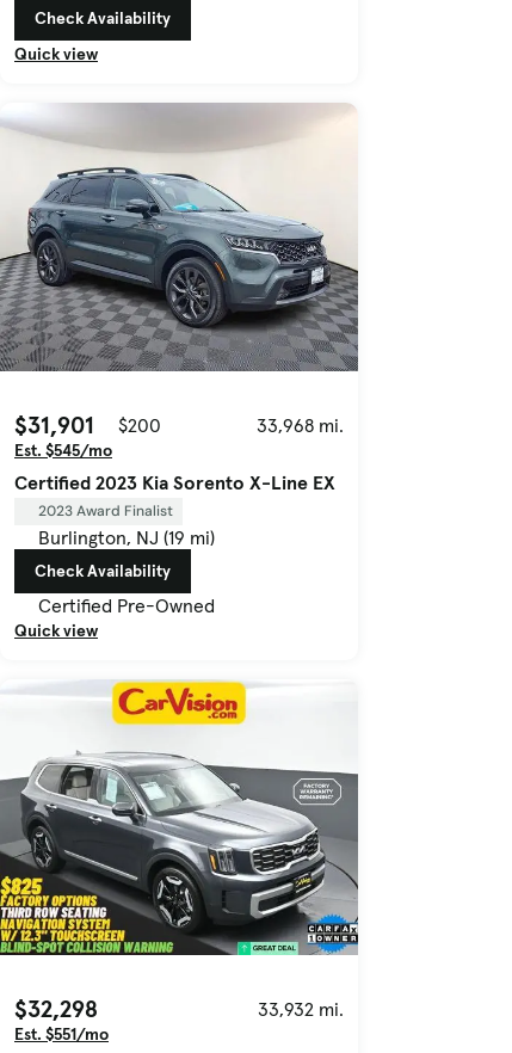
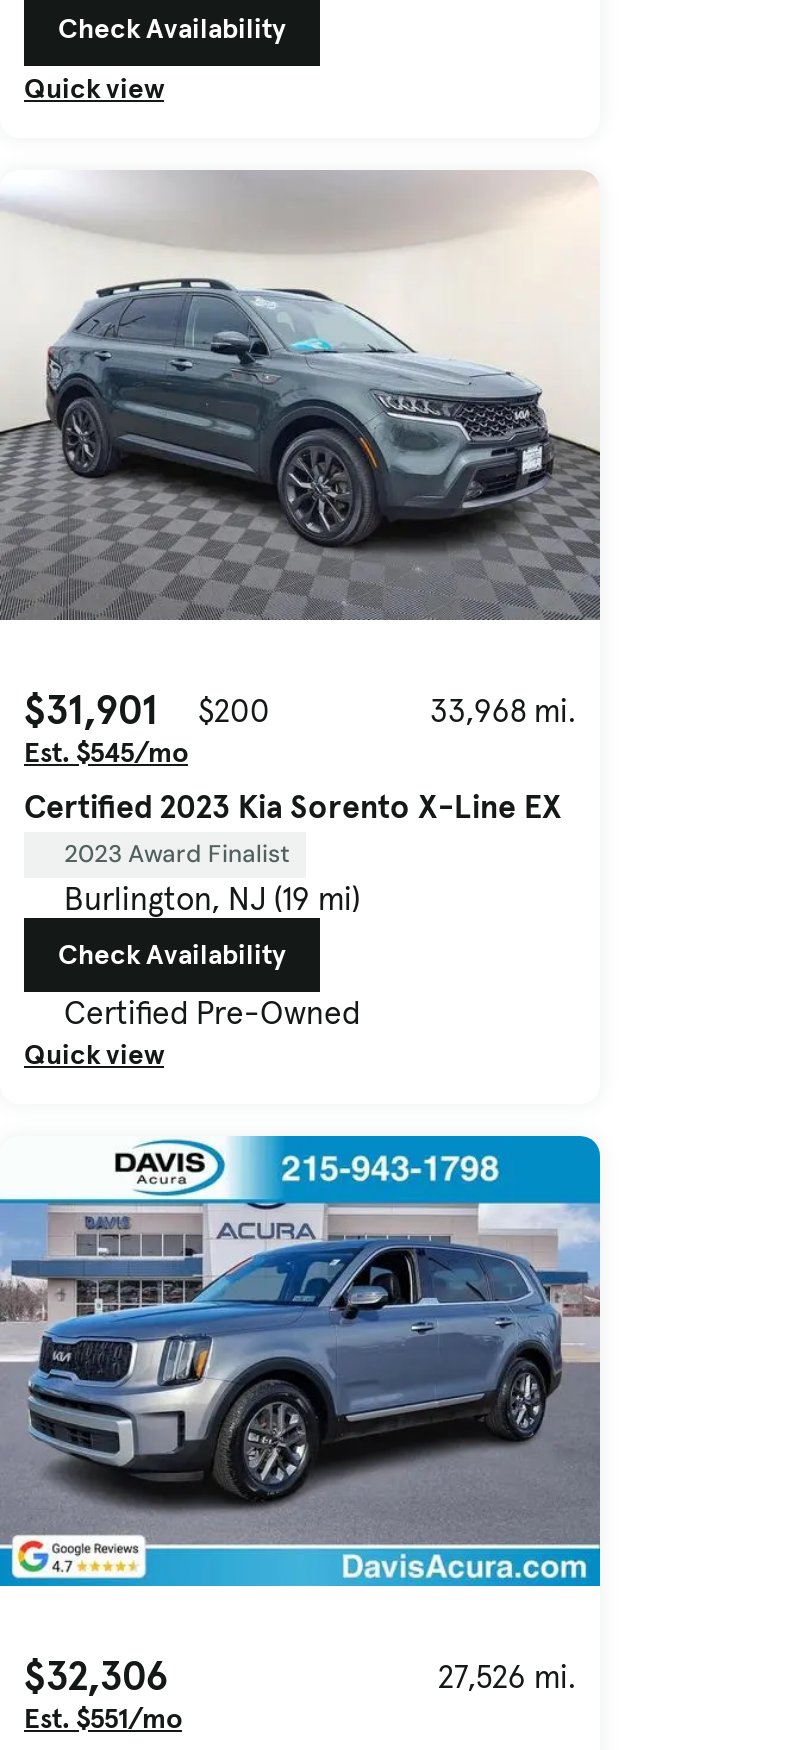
- [image]
- $32,298
+ [image]
+ $32,306

- 33,932 mi.
+ 27,526 mi.
